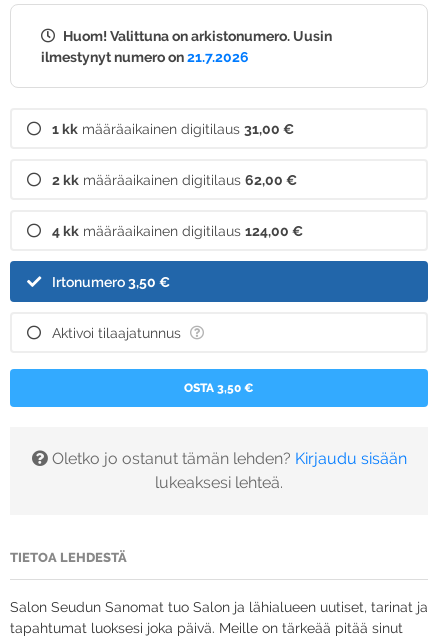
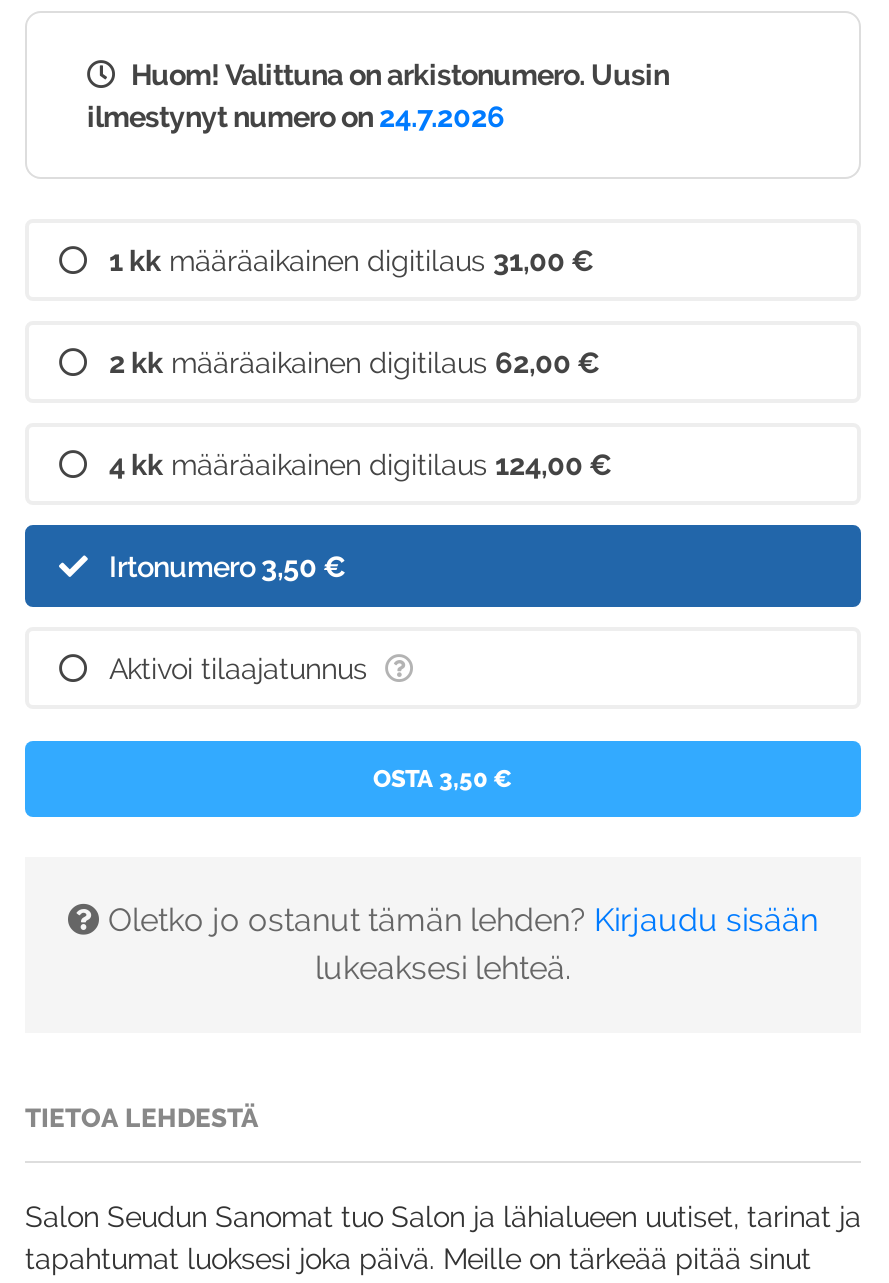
- ilmestynyt numero on 21.7.2026
+ ilmestynyt numero on 24.7.2026
